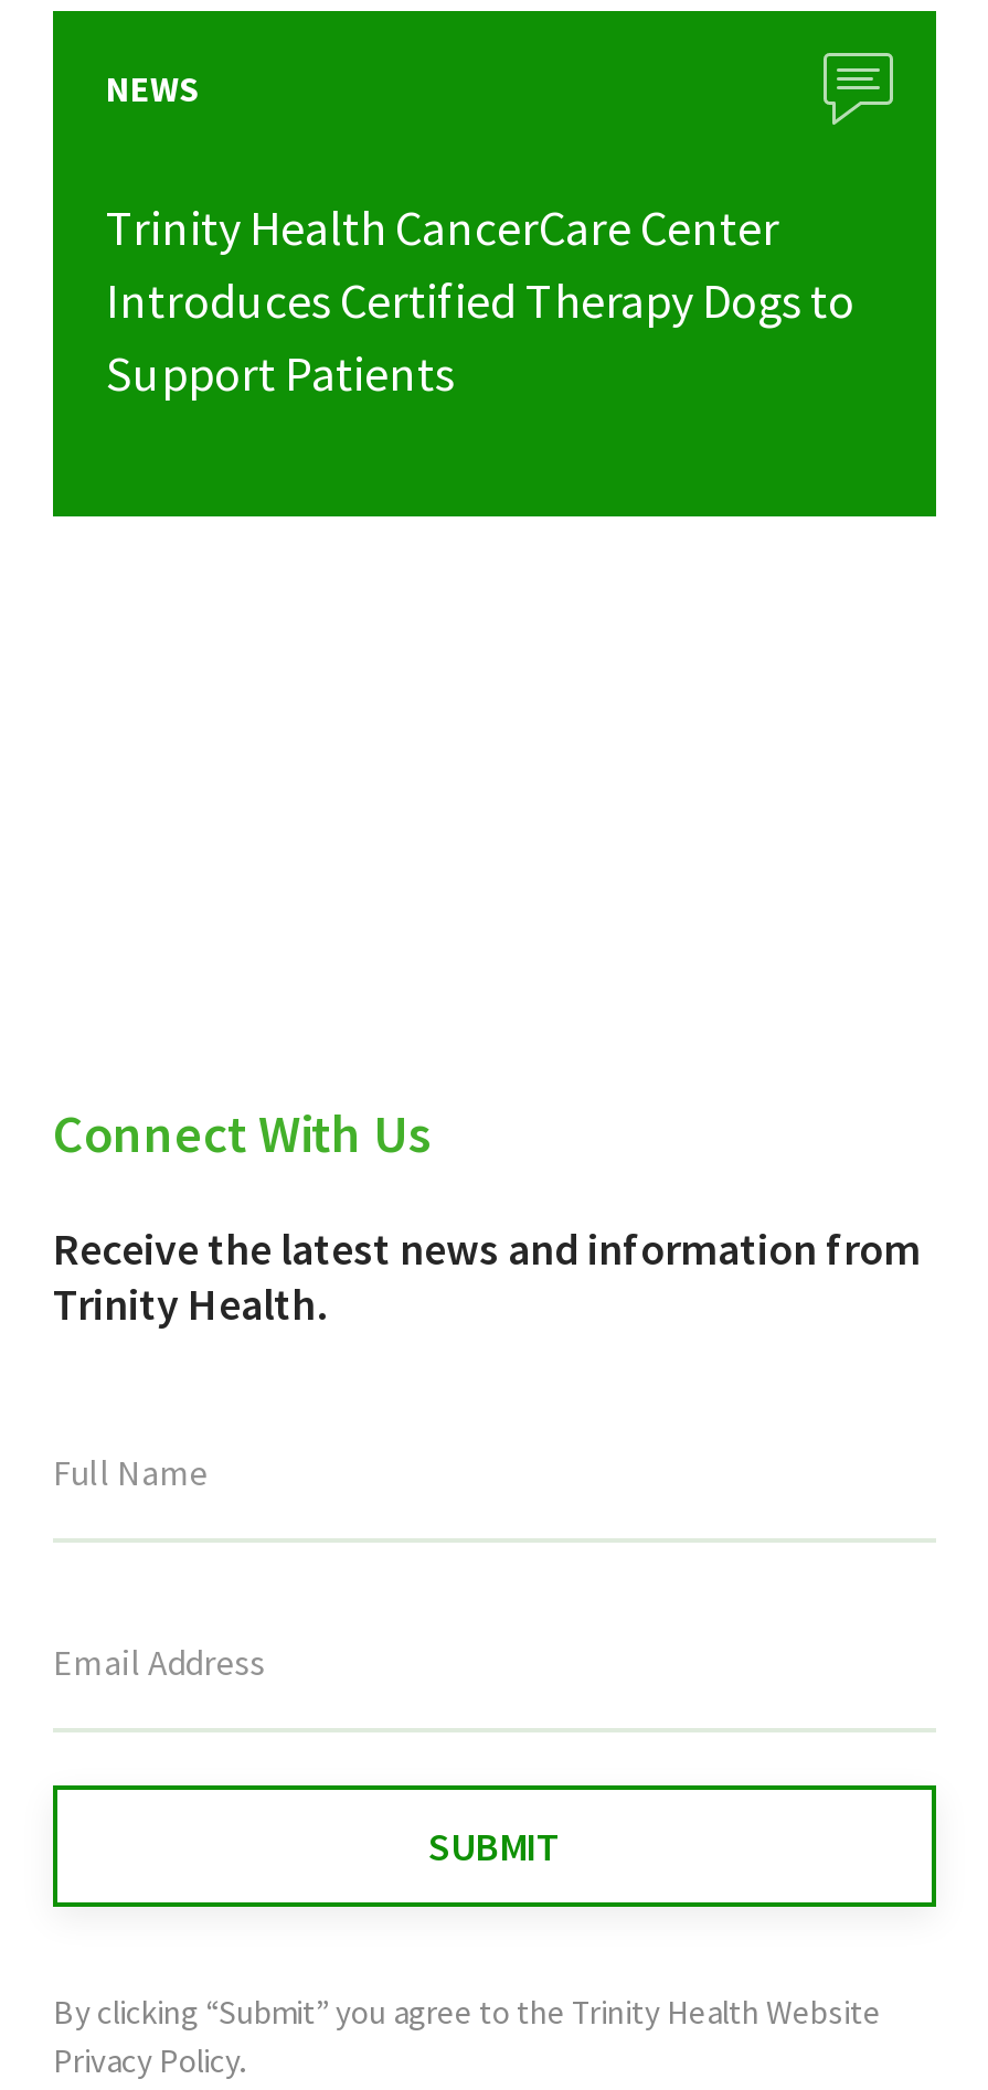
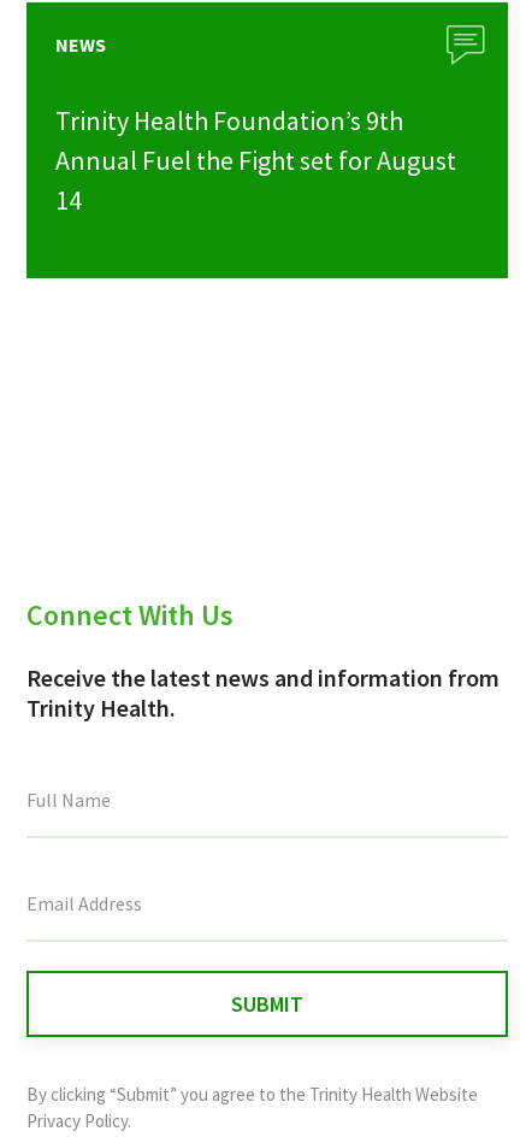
- Trinity Health CancerCare Center
- Introduces Certified Therapy Dogs to
- Support Patients
+ Trinity Health Foundation’s 9th
+ Annual Fuel the Fight set for August
+ 14
